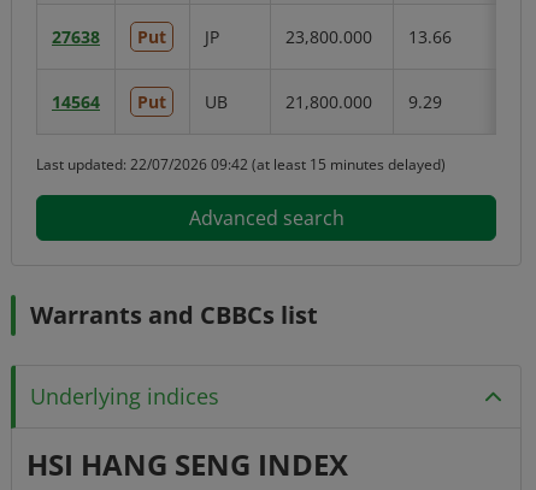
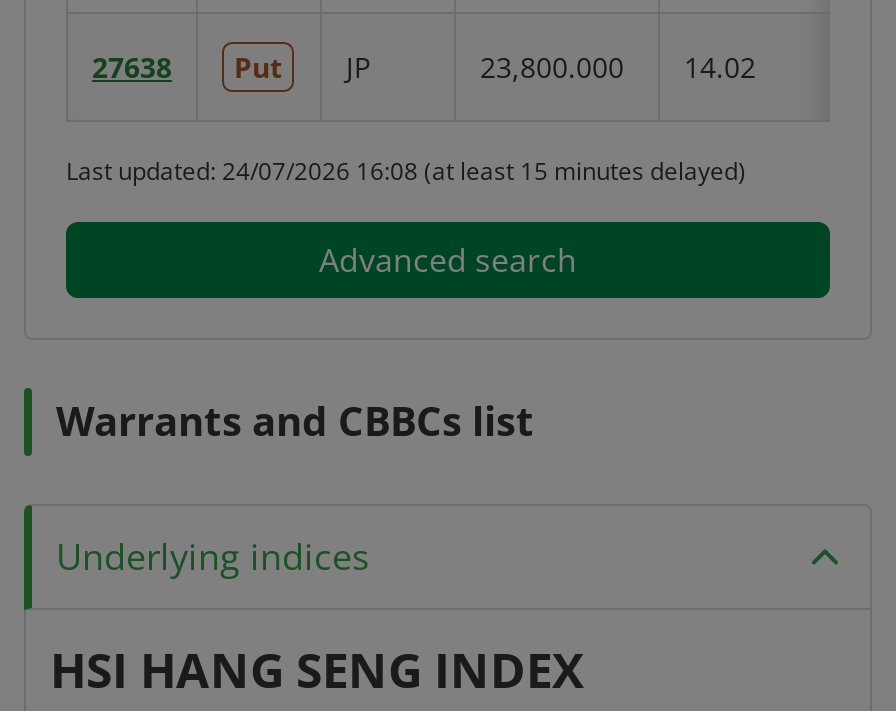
- 13.66
- 14564
- Put
- UB
- 21,800.000
- 9.29
- Last updated: 22/07/2026 09:42 (at least 15 minutes delayed)
+ 14.02
+ Last updated: 24/07/2026 16:08 (at least 15 minutes delayed)
